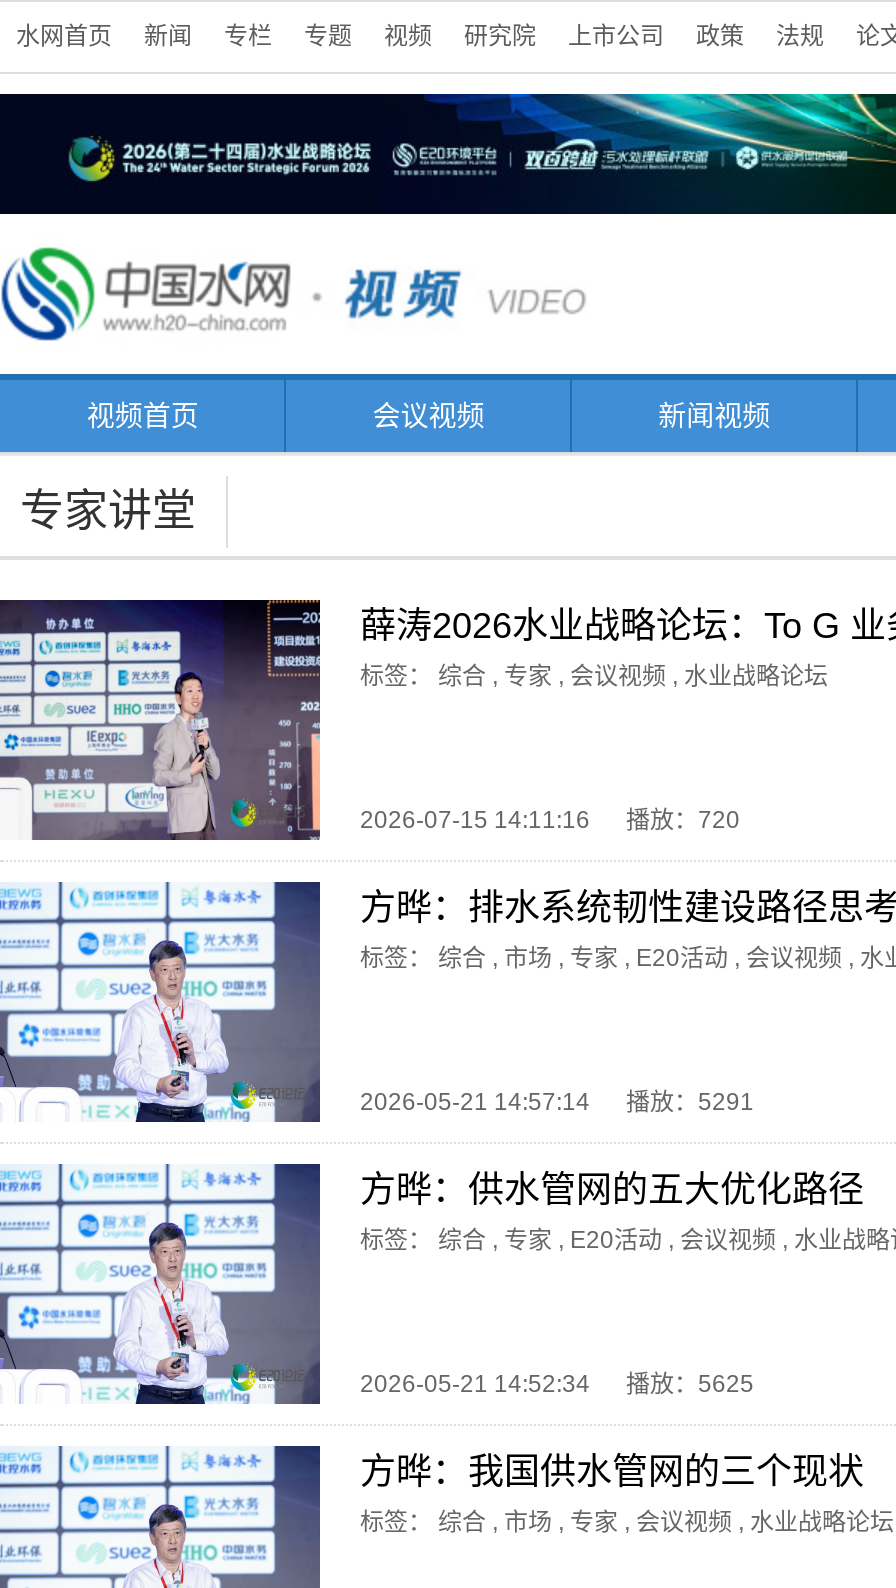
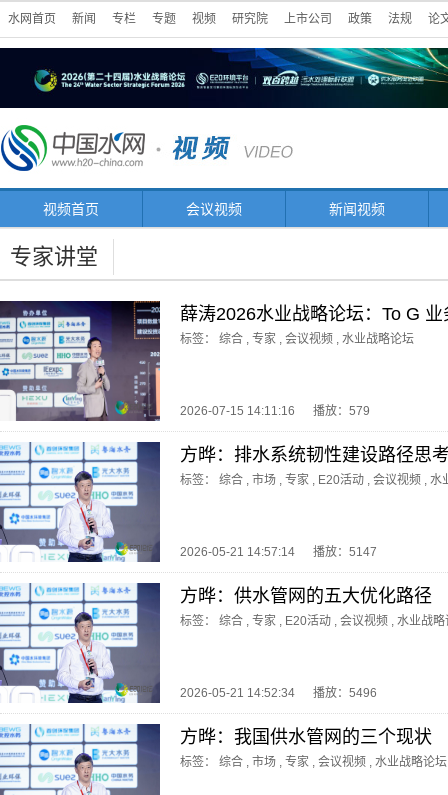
- 2026-07-15 14:11:16 播放：720
+ 2026-07-15 14:11:16 播放：579

- 2026-05-21 14:57:14 播放：5291
+ 2026-05-21 14:57:14 播放：5147

- 2026-05-21 14:52:34 播放：5625
+ 2026-05-21 14:52:34 播放：5496
